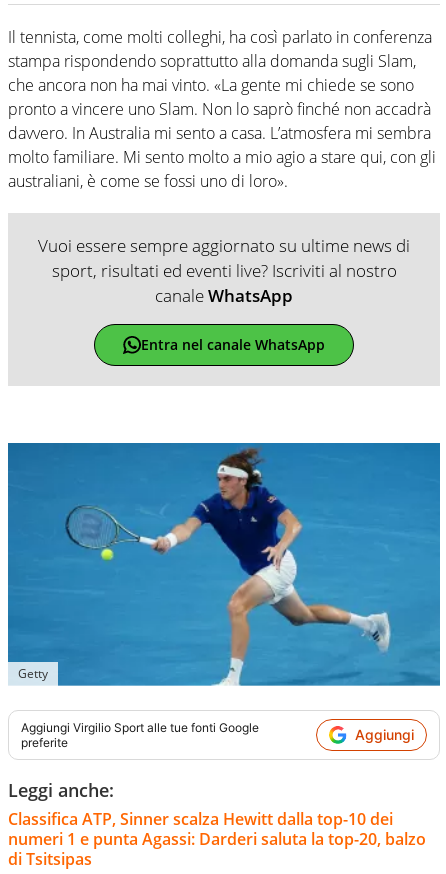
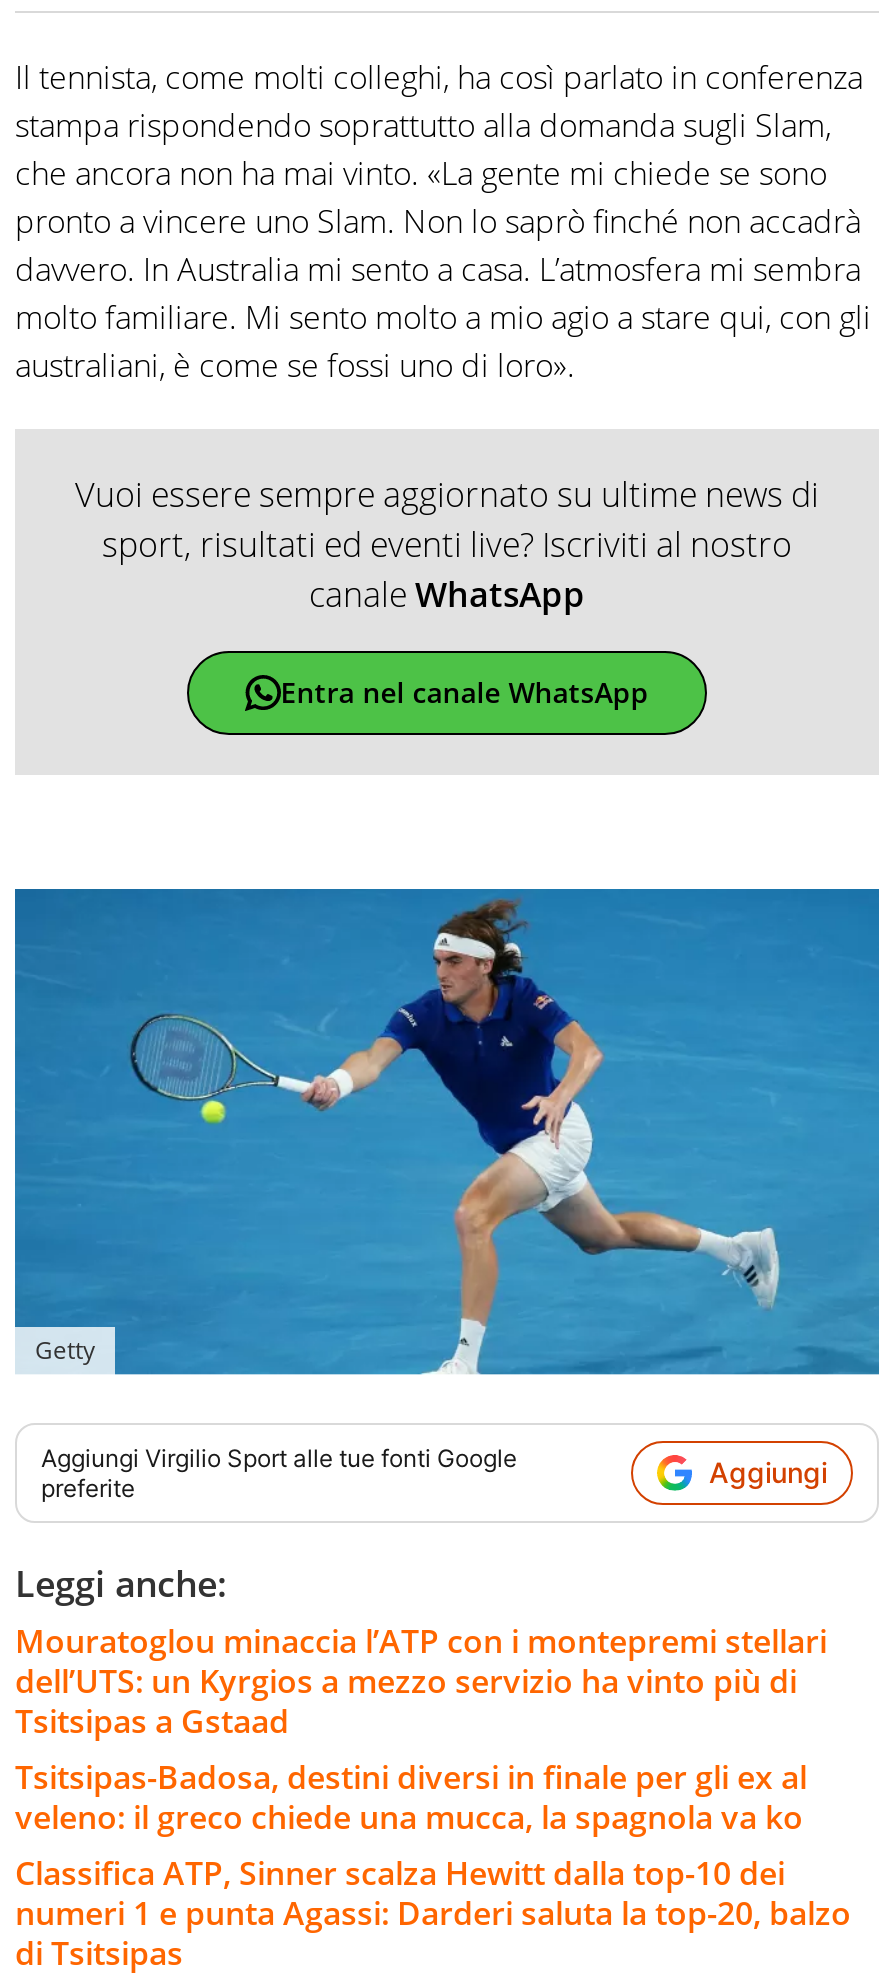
+ Mouratoglou minaccia l’ATP con i montepremi stellari
+ dell’UTS: un Kyrgios a mezzo servizio ha vinto più di
+ Tsitsipas a Gstaad
+ Tsitsipas-Badosa, destini diversi in finale per gli ex al
+ veleno: il greco chiede una mucca, la spagnola va ko
